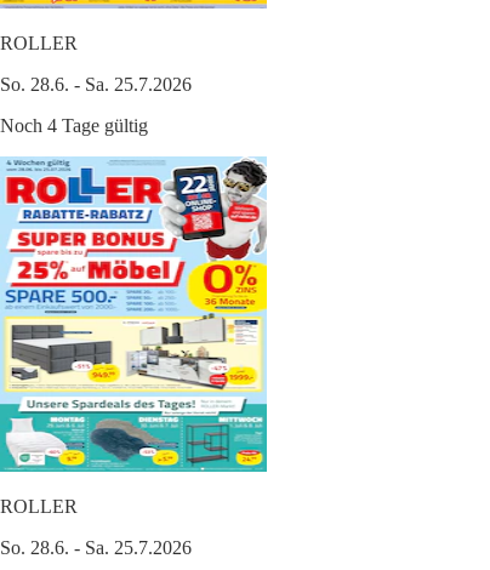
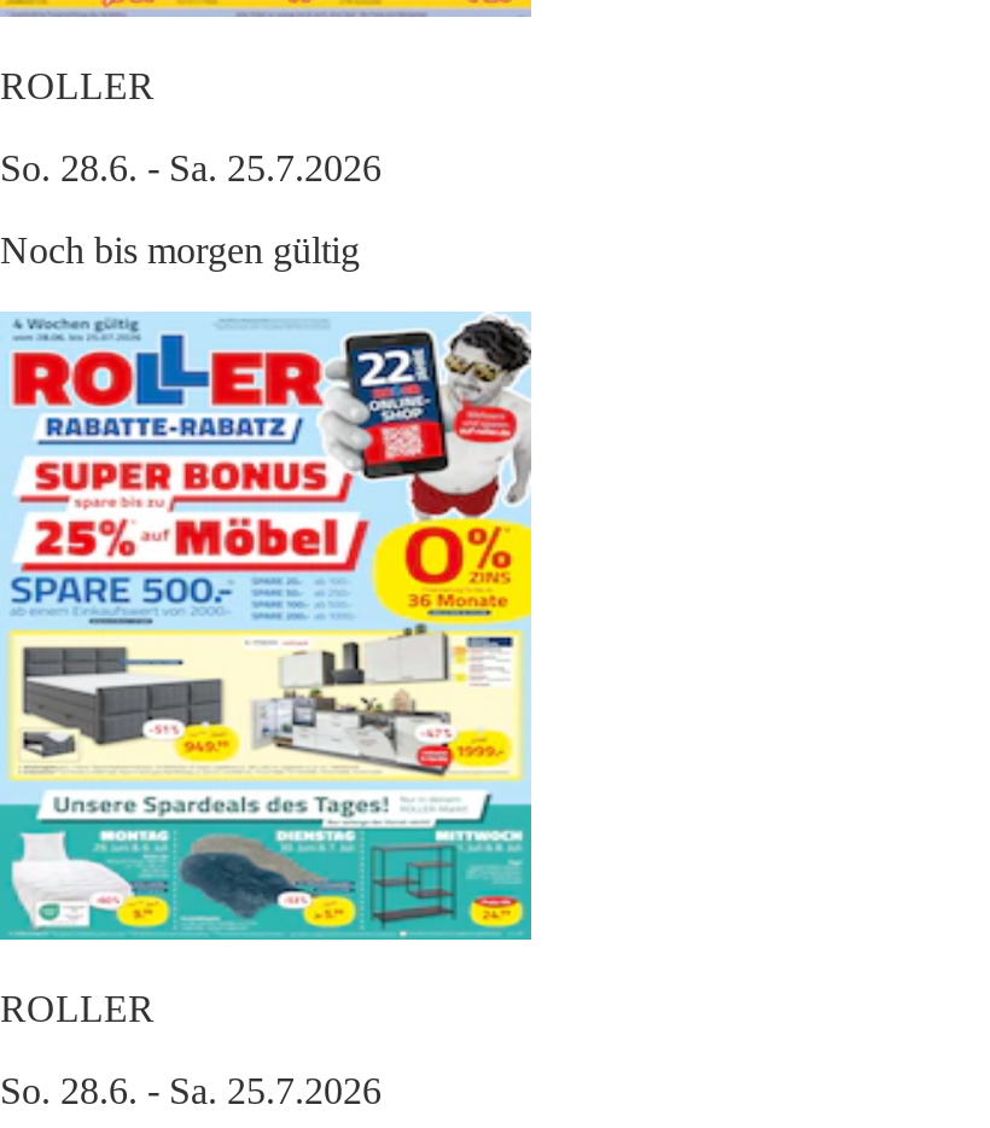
- Noch 4 Tage gültig
+ Noch bis morgen gültig
